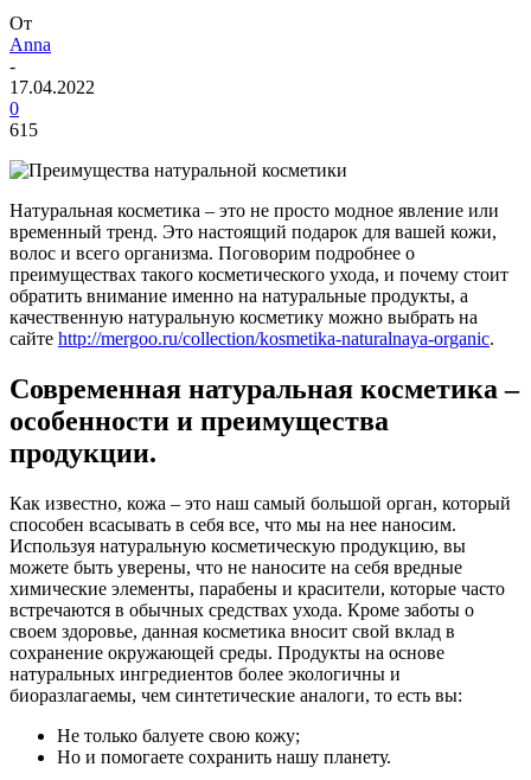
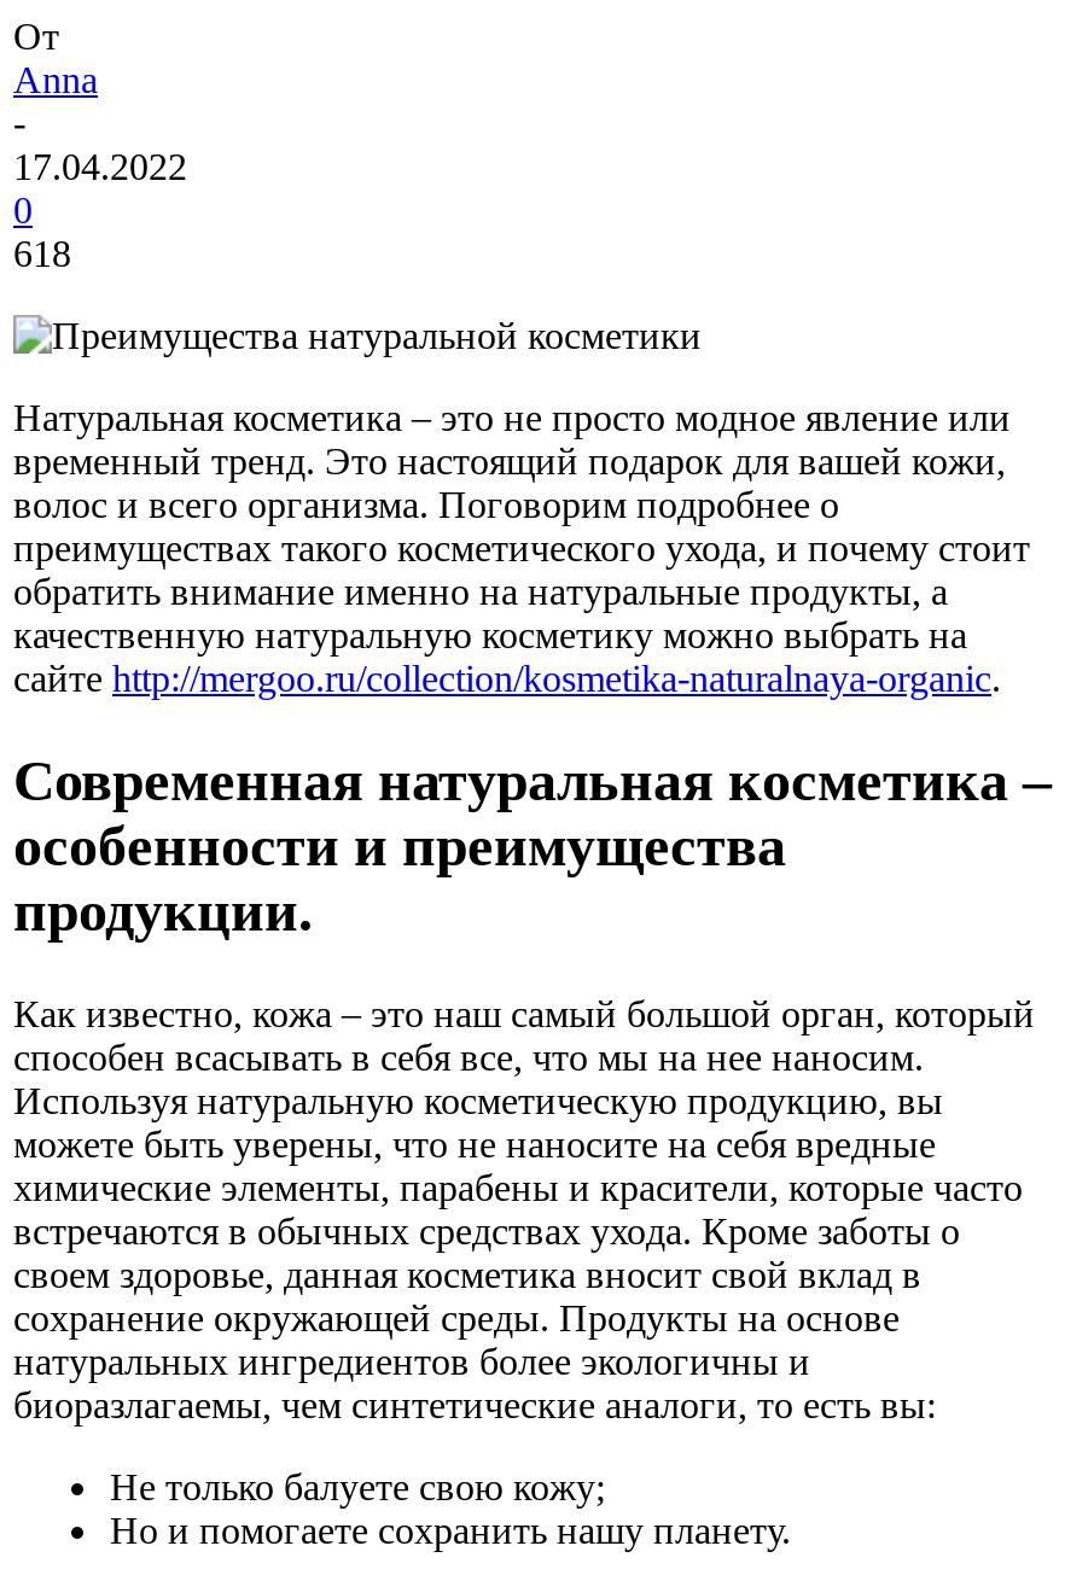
- 615
+ 618
